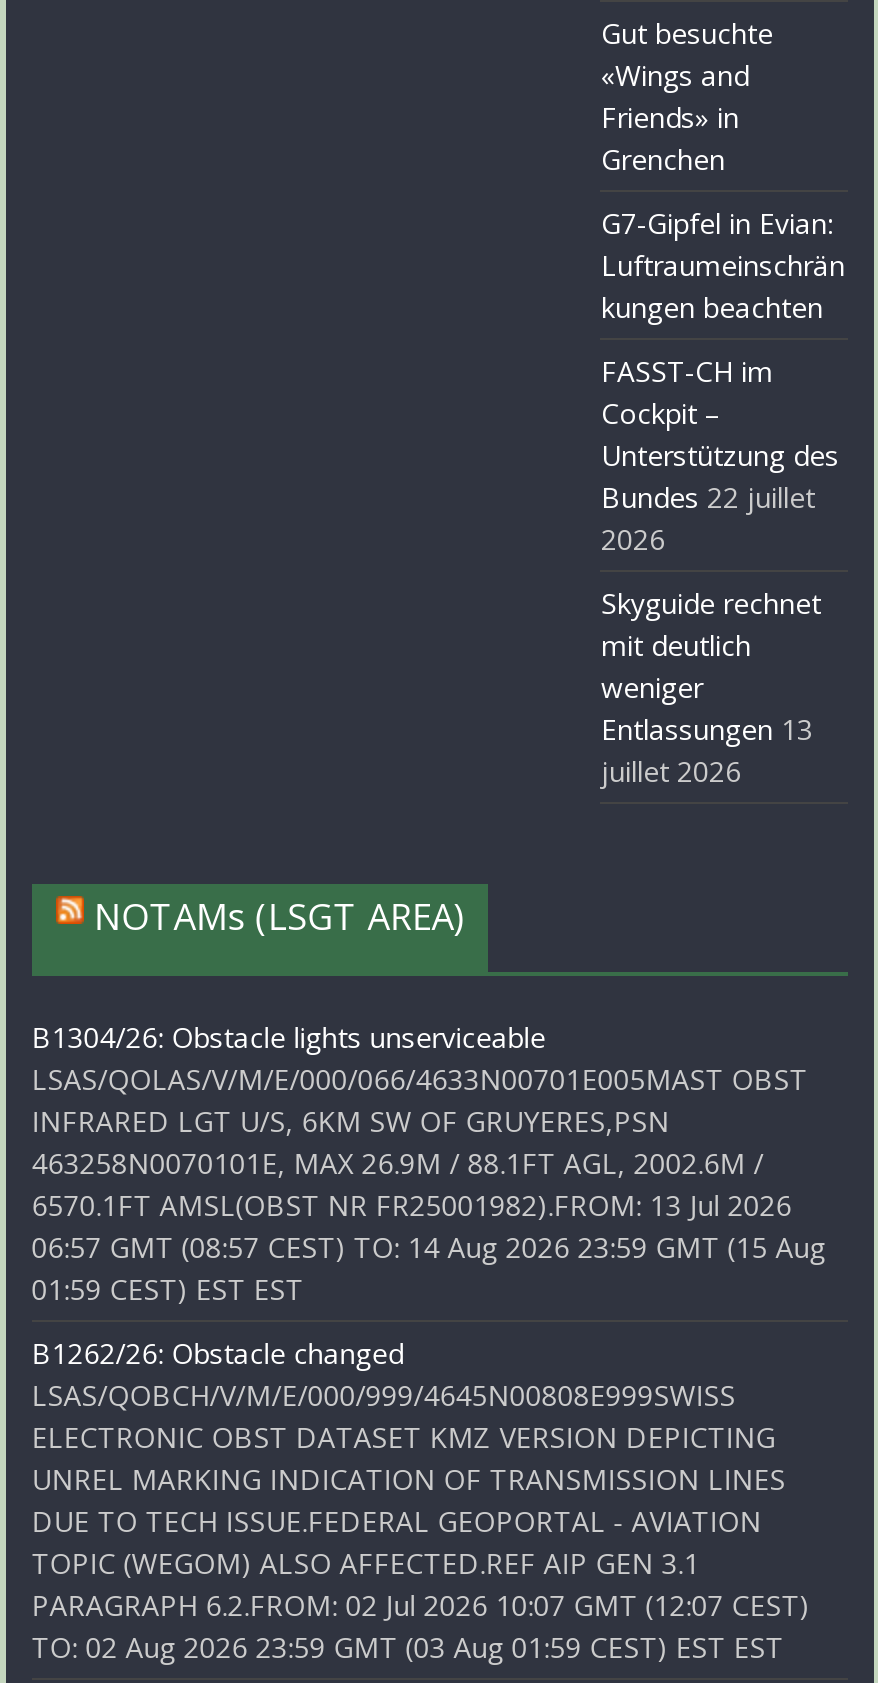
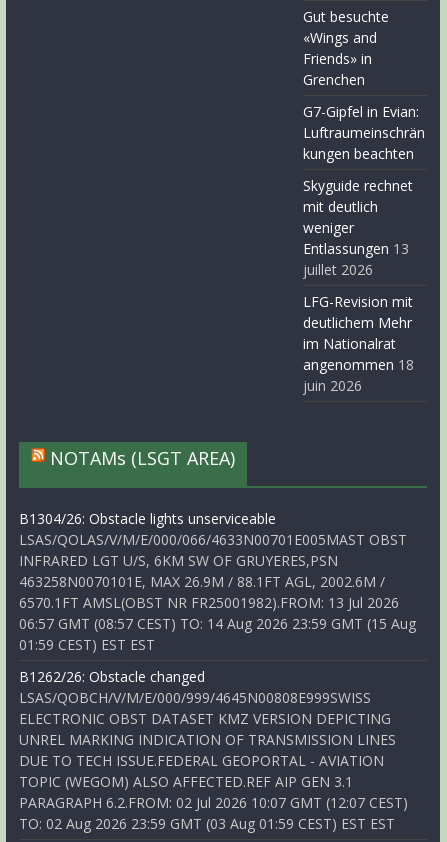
- FASST-CH im
- Cockpit –
- Unterstützung des
- Bundes 22 juillet
- 2026

moved up: Skyguide rechnet | mit deutlich | weniger | Entlassungen 13 | juillet 2026

+ LFG-Revision mit
+ deutlichem Mehr
+ im Nationalrat
+ angenommen 18
+ juin 2026
